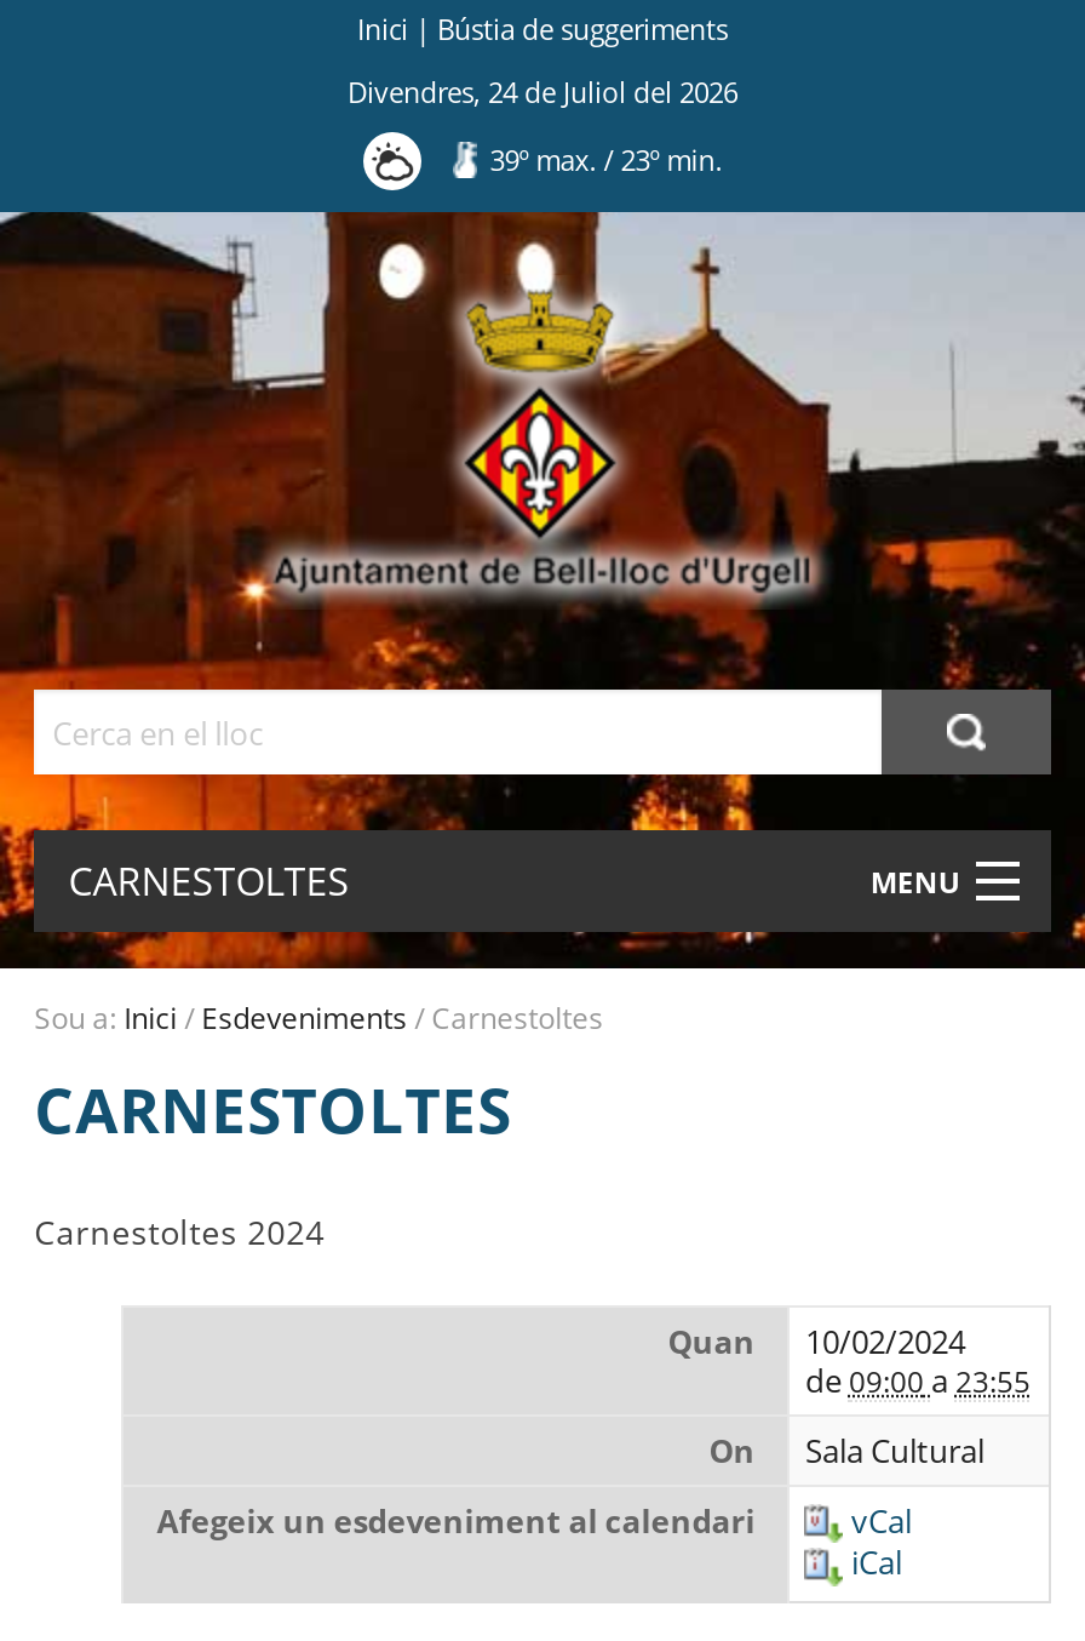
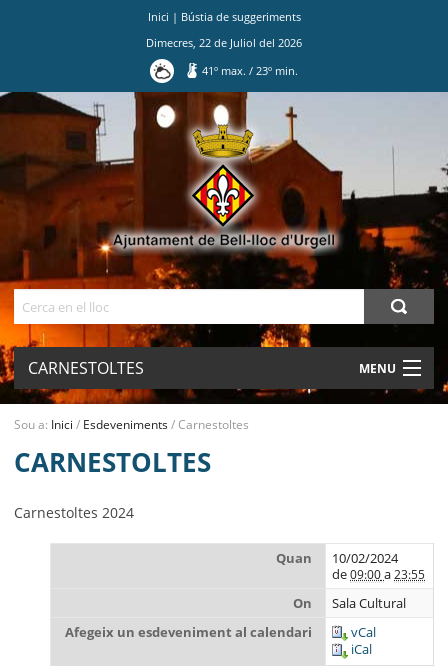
- Divendres, 24 de Juliol del 2026
+ Dimecres, 22 de Juliol del 2026

- 39º max. / 23º min.
+ 41º max. / 23º min.
